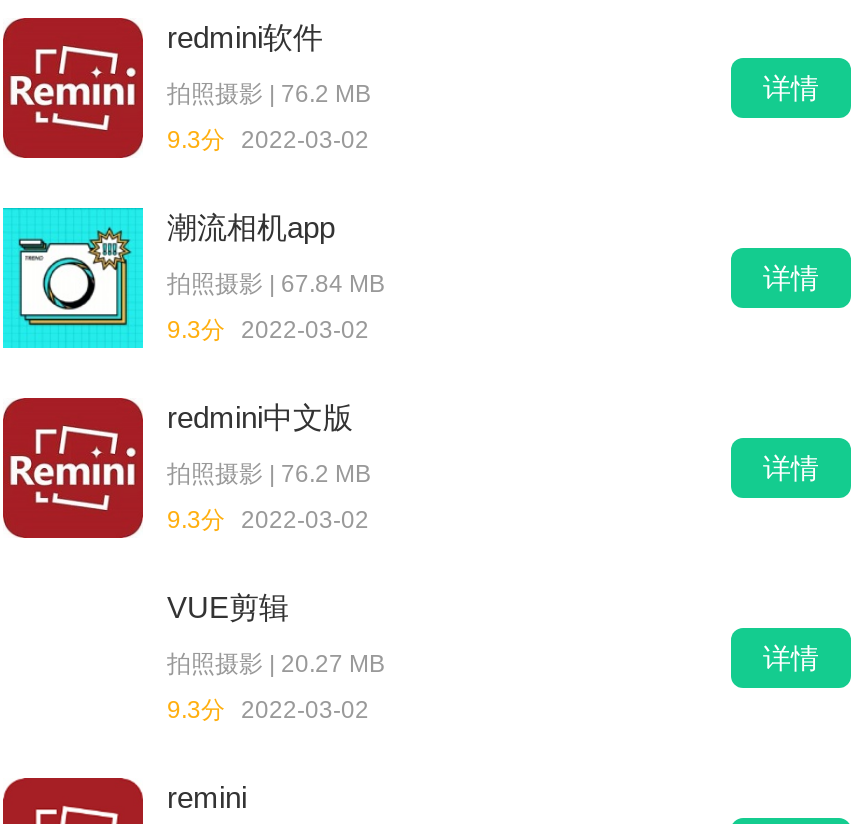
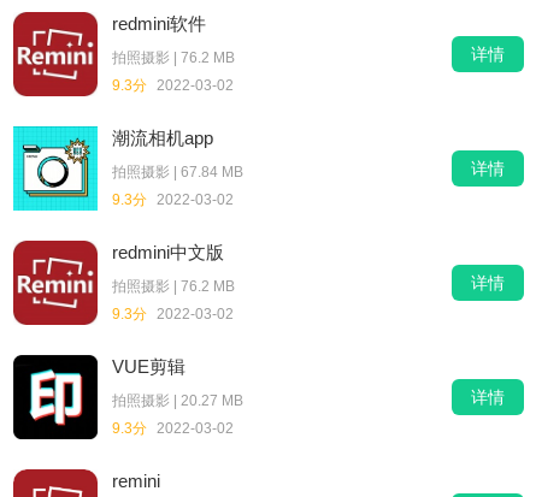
+ [image]
